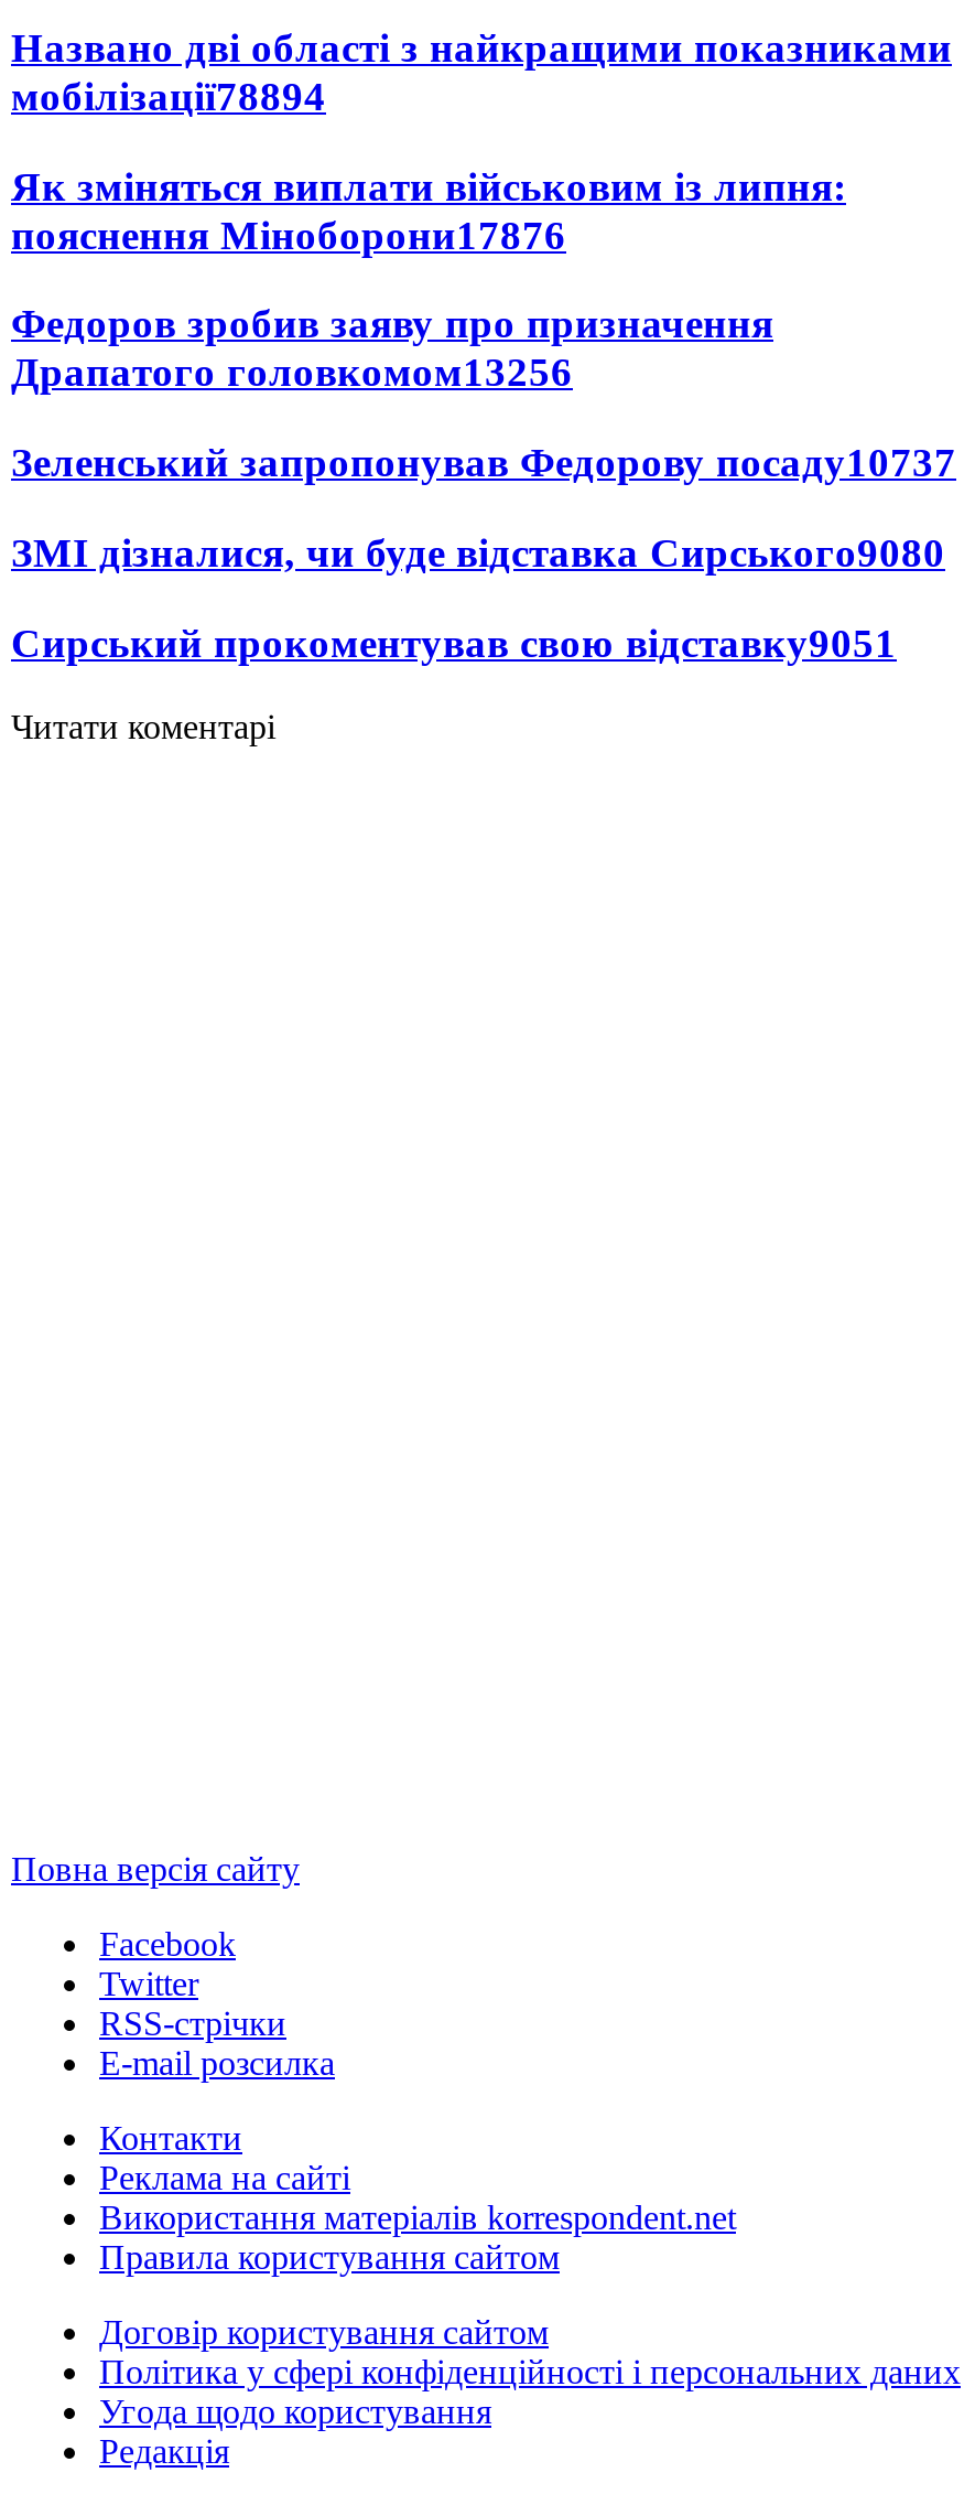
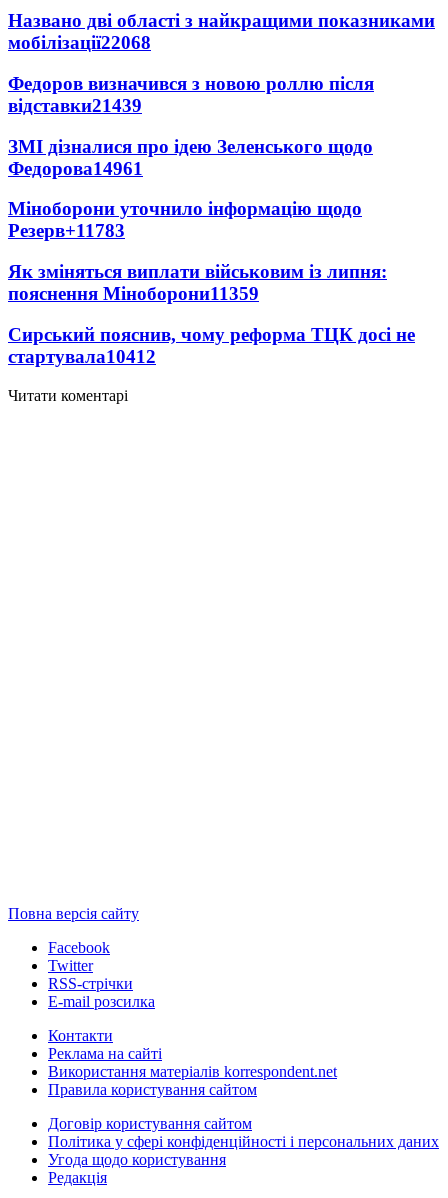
- мобілізації78894
+ мобілізації22068
+ Федоров визначився з новою роллю після
+ відставки21439
+ ЗМІ дізналися про ідею Зеленського щодо
+ Федорова14961
+ Міноборони уточнило інформацію щодо
+ Резерв+11783

moved down: Як зміняться виплати військовим із липня:

- пояснення Міноборони17876
- Федоров зробив заяву про призначення
- Драпатого головкомом13256
- Зеленський запропонував Федорову посаду10737
- ЗМІ дізналися, чи буде відставка Сирського9080
- Сирський прокоментував свою відставку9051
+ пояснення Міноборони11359
+ Сирський пояснив, чому реформа ТЦК досі не
+ стартувала10412
